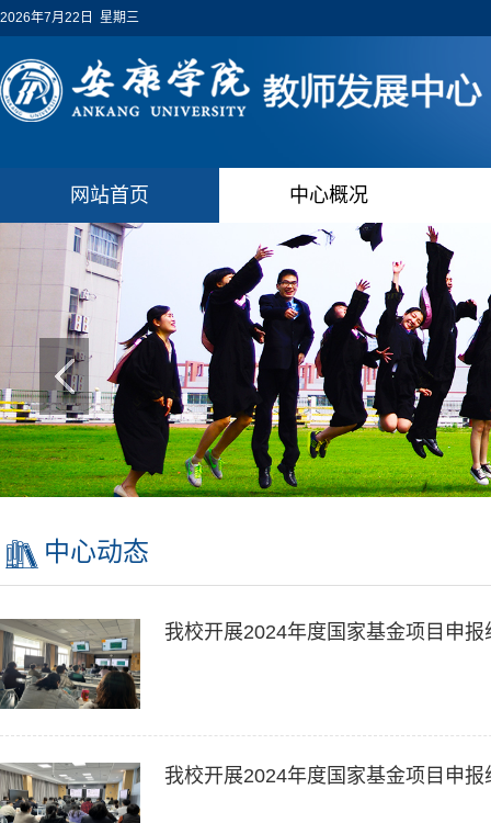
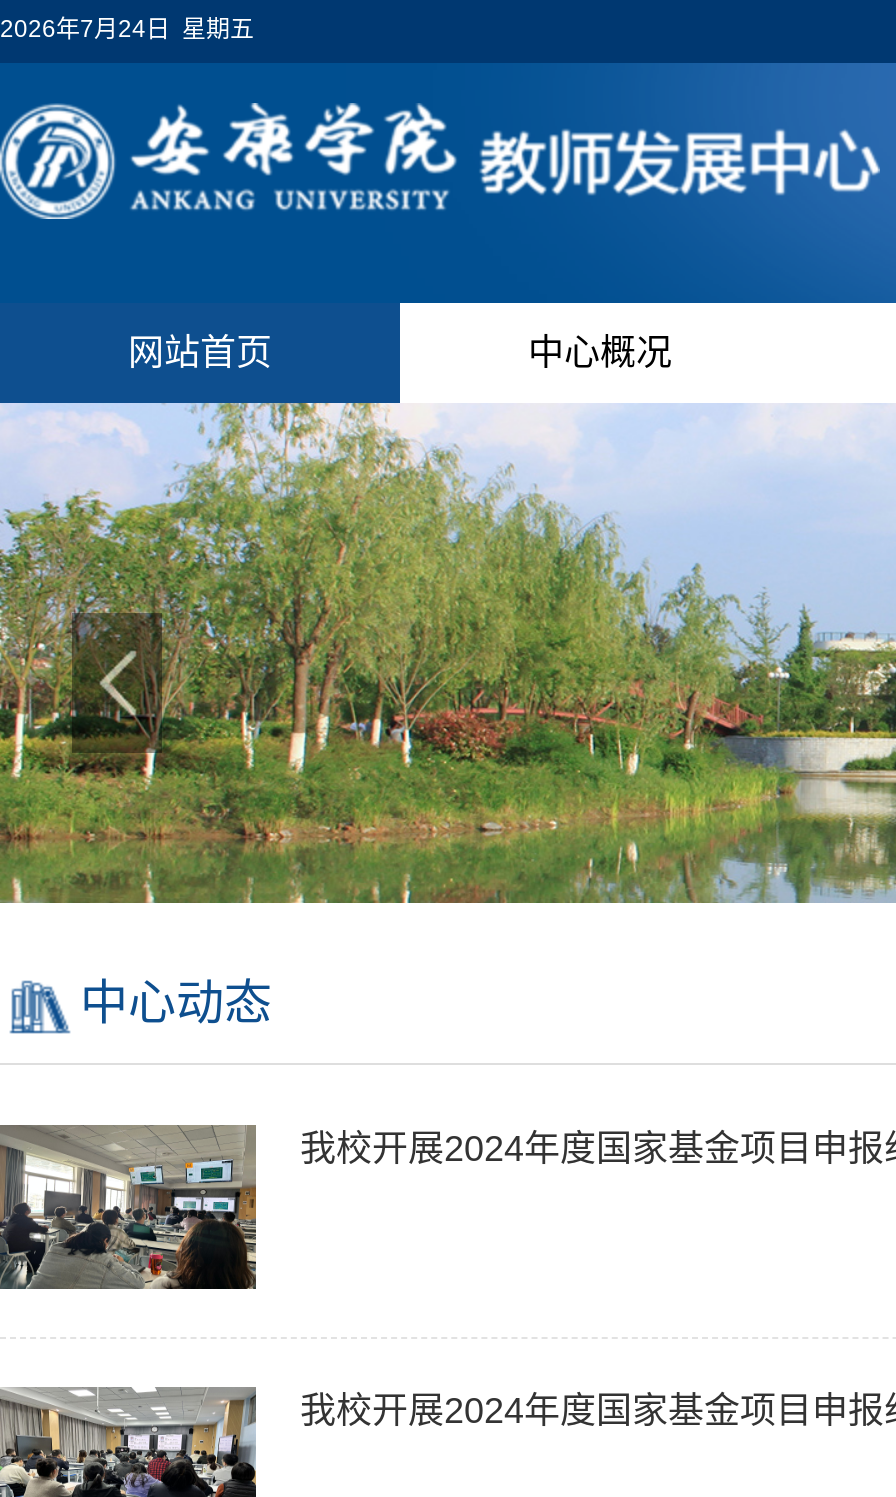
- 2026年7月22日 星期三
+ 2026年7月24日 星期五

- [image]
+ [image]
